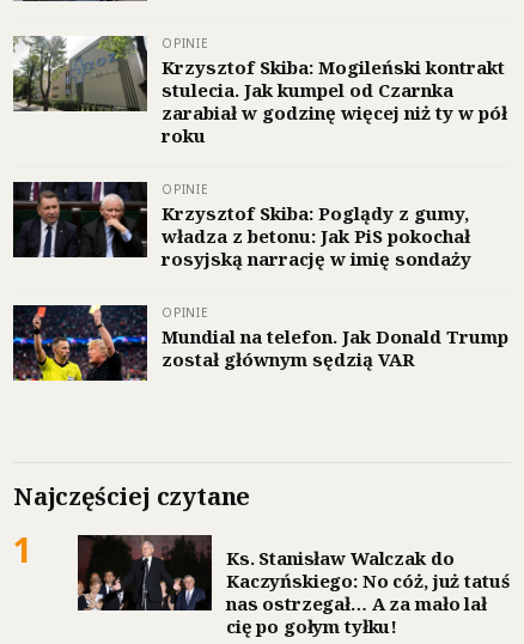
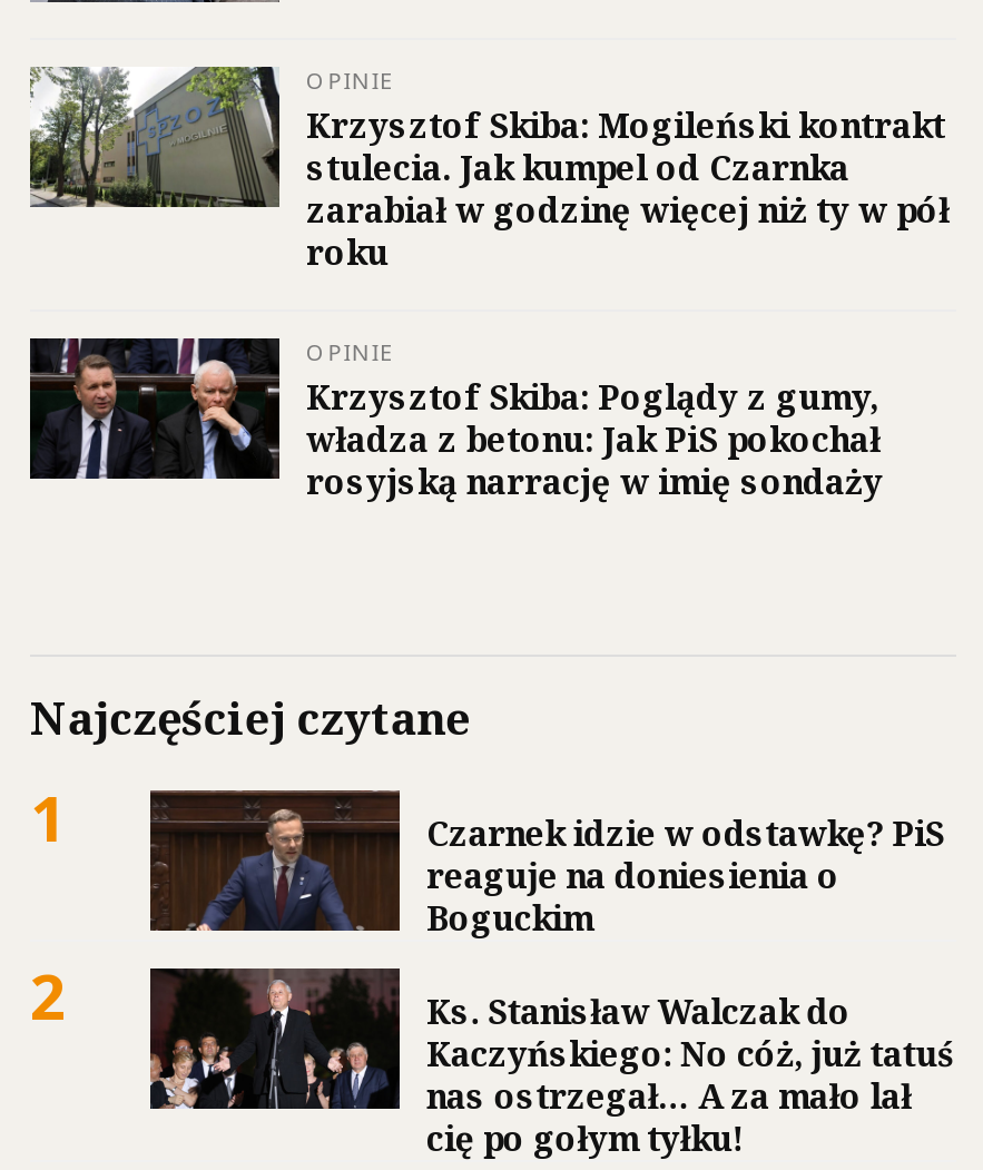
- [image]
- OPINIE
- Mundial na telefon. Jak Donald Trump
- został głównym sędzią VAR

moved up: Najczęściej czytane | 1

+ [image]
+ Czarnek idzie w odstawkę? PiS
+ reaguje na doniesienia o
+ Boguckim
+ 2
